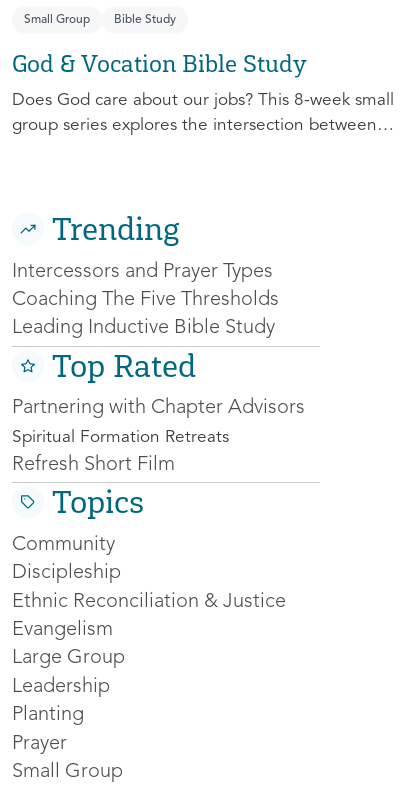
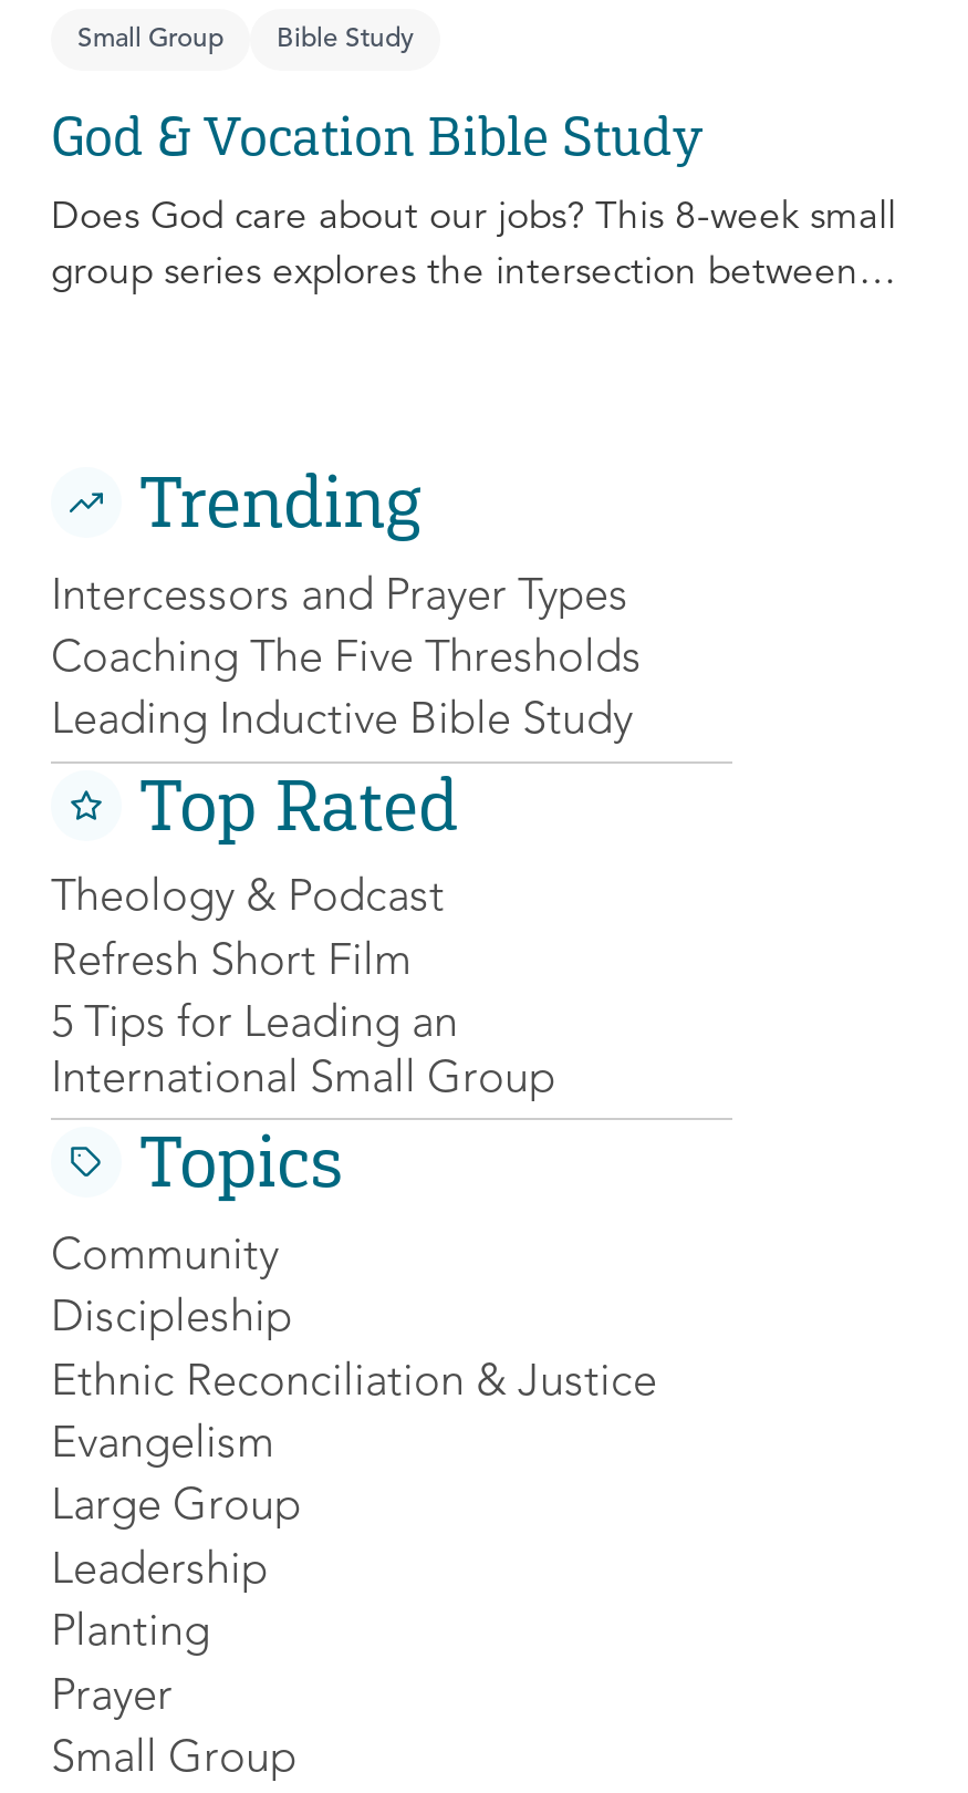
- Partnering with Chapter Advisors
- Spiritual Formation Retreats
+ Theology & Podcast

moved up: Refresh Short Film

+ 5 Tips for Leading an
+ International Small Group
